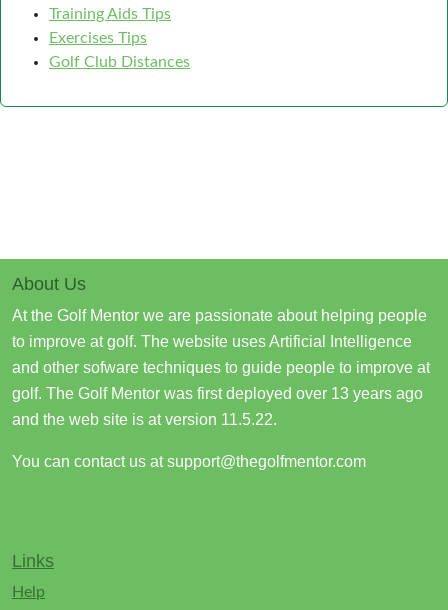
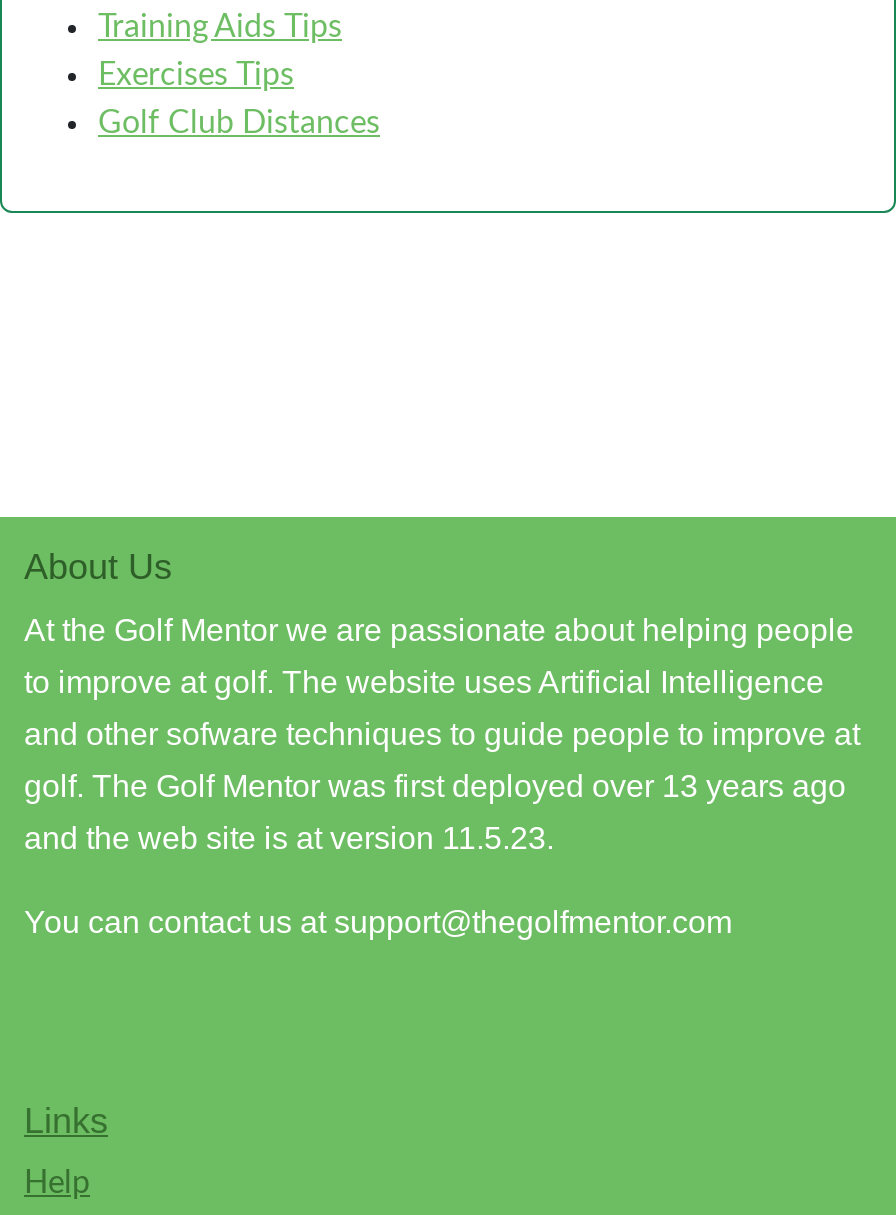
- and the web site is at version 11.5.22.
+ and the web site is at version 11.5.23.
